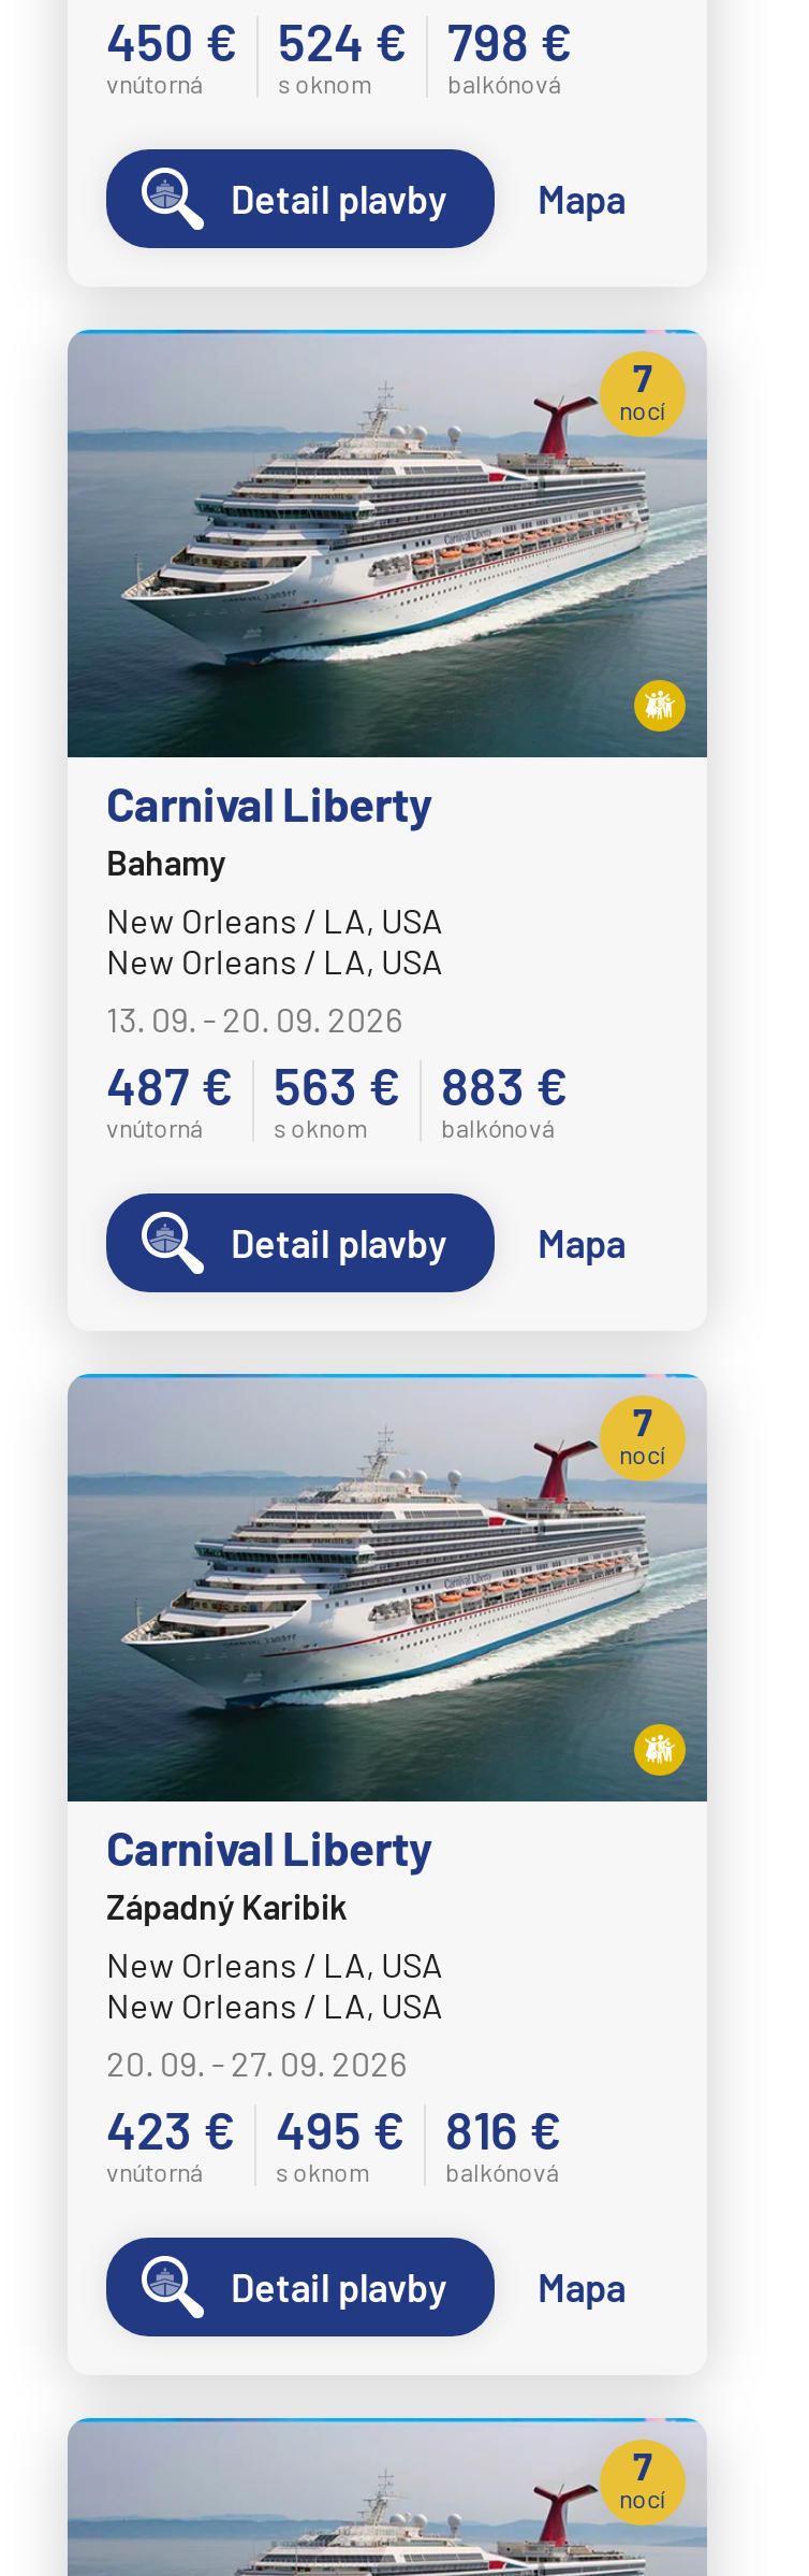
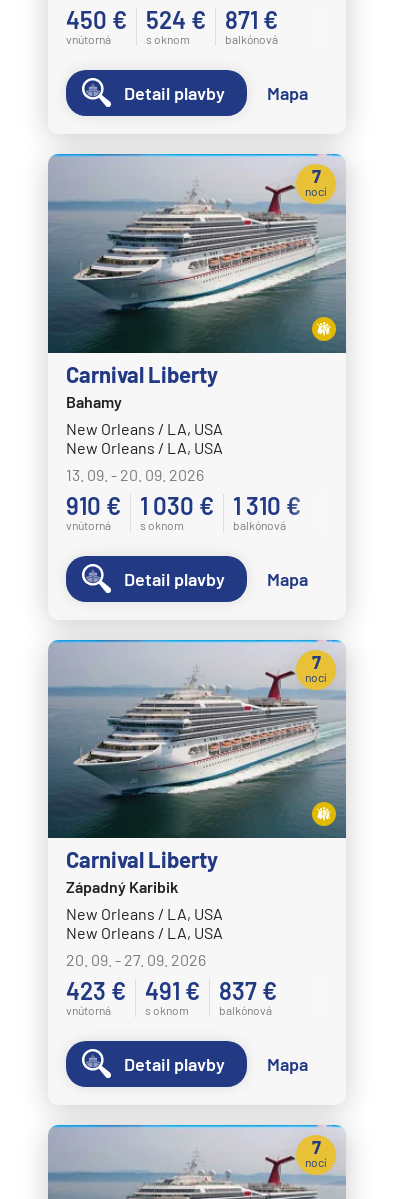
- 450 € 524 € 798 €
+ 450 € 524 € 871 €

- 487 €
+ 910 €

- 563 €
+ 1 030 €

- 883 €
+ 1 310 €

- 495 €
+ 491 €

- 816 €
+ 837 €
